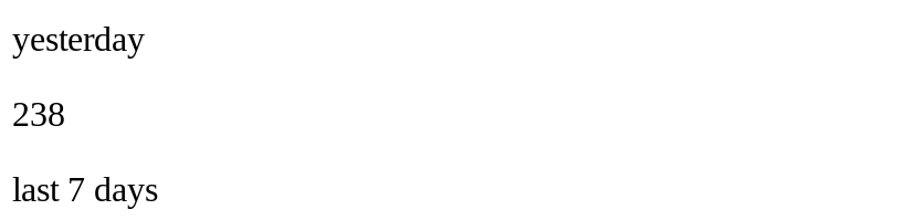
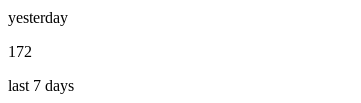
- 238
+ 172
